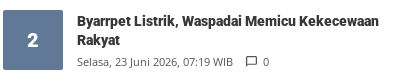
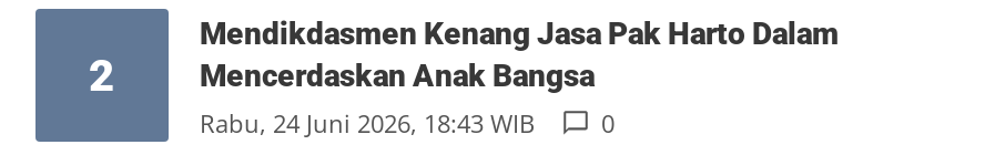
- Byarrpet Listrik, Waspadai Memicu Kekecewaan
- Rakyat
- Selasa, 23 Juni 2026, 07:19 WIB
+ Mendikdasmen Kenang Jasa Pak Harto Dalam
+ Mencerdaskan Anak Bangsa
+ Rabu, 24 Juni 2026, 18:43 WIB
